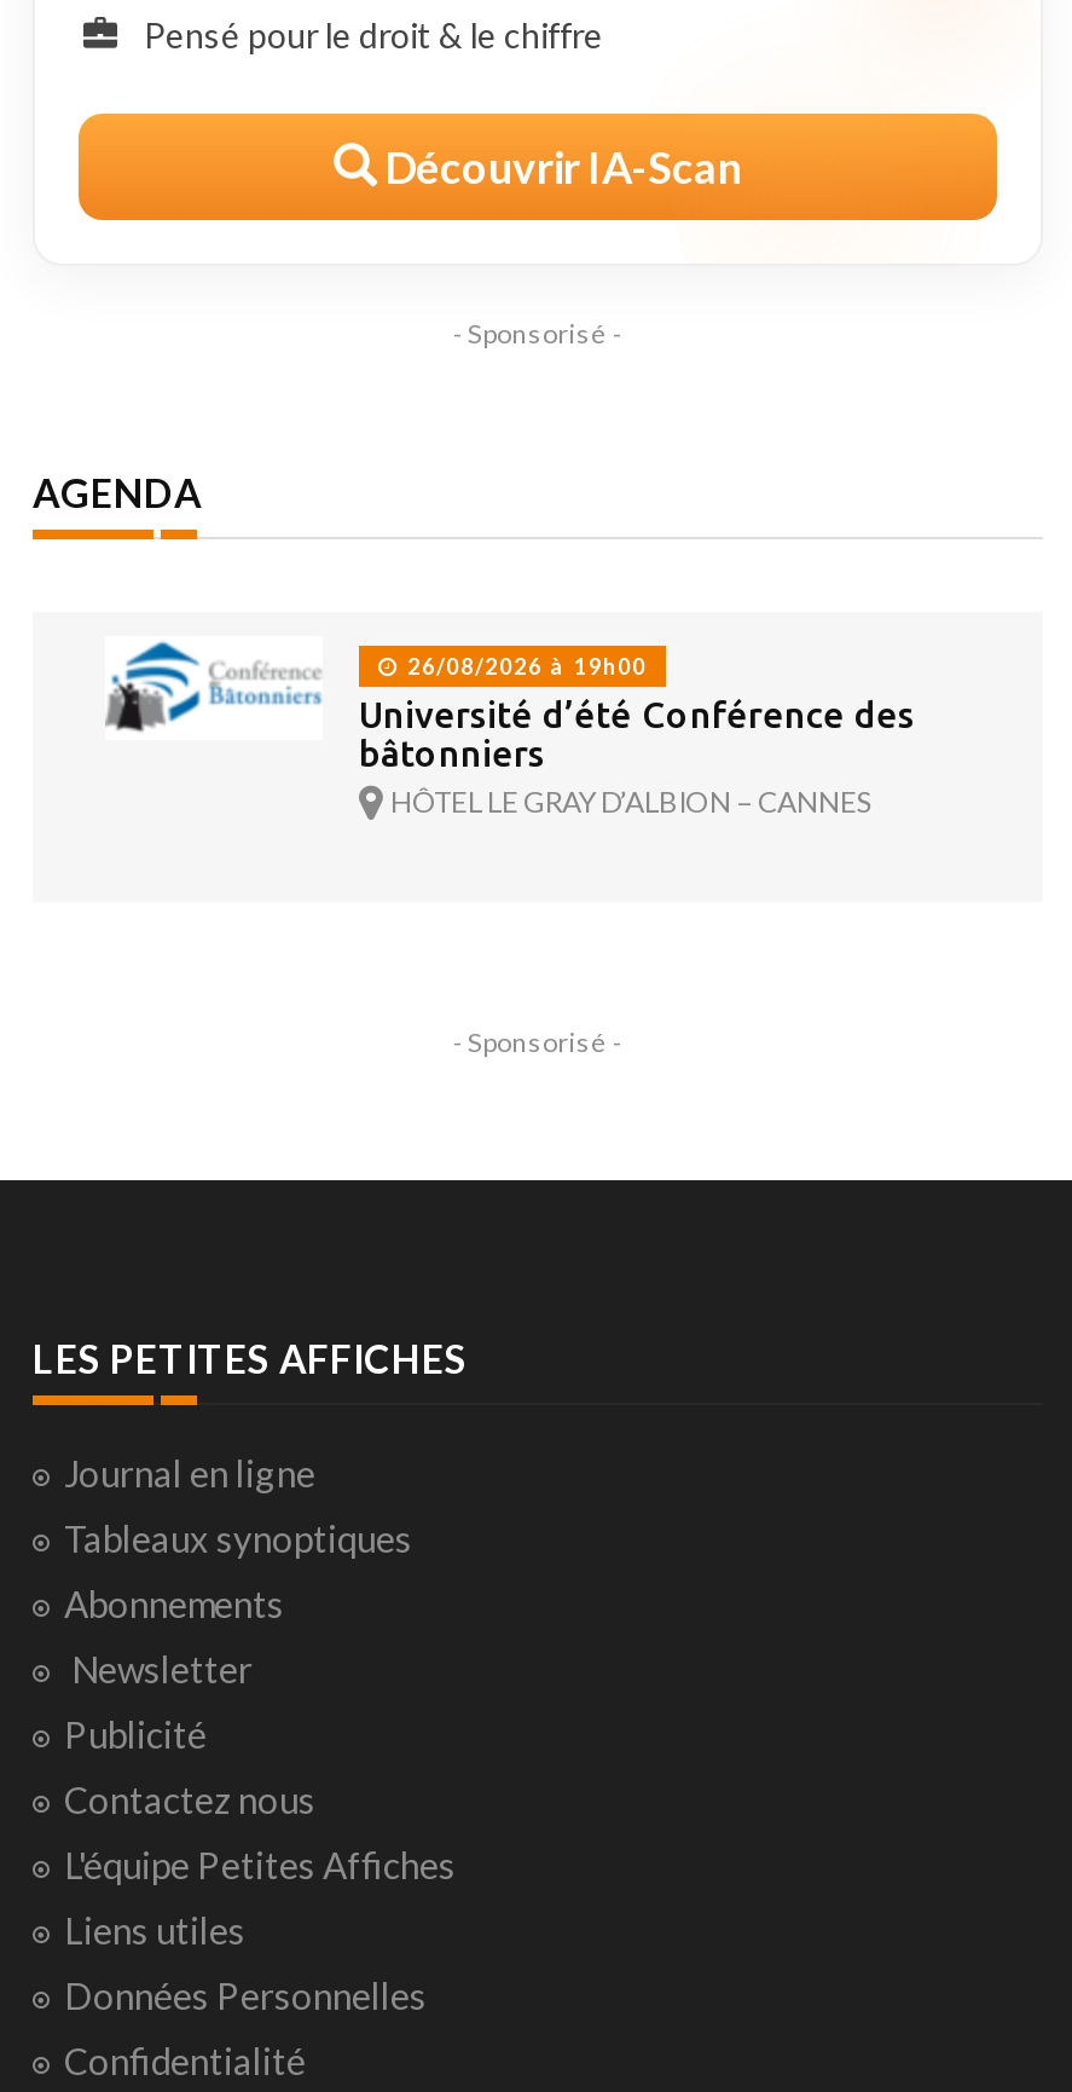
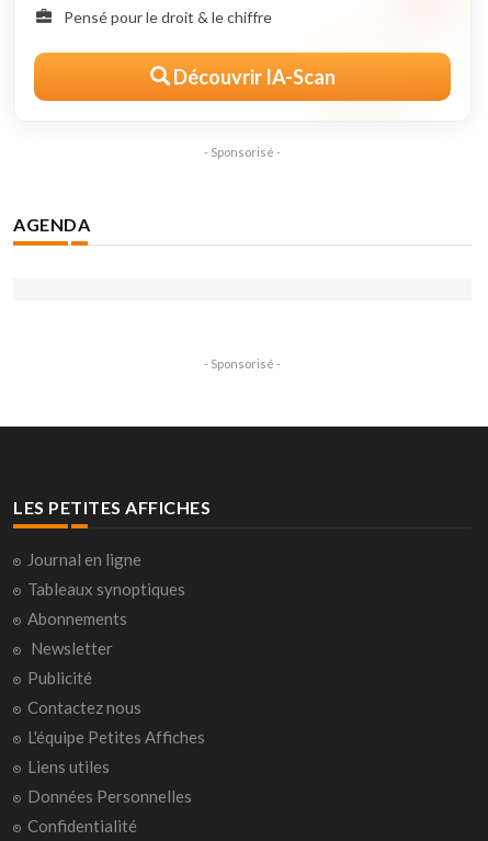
- [image]
- 26/08/2026 à 19h00
- Université d’été Conférence des
- bâtonniers
- HÔTEL LE GRAY D’ALBION – CANNES
